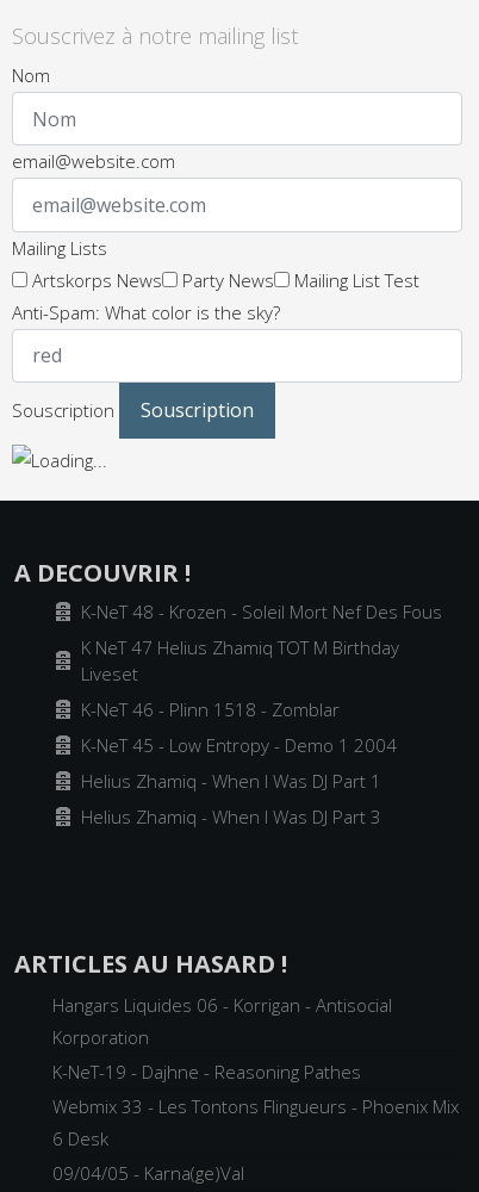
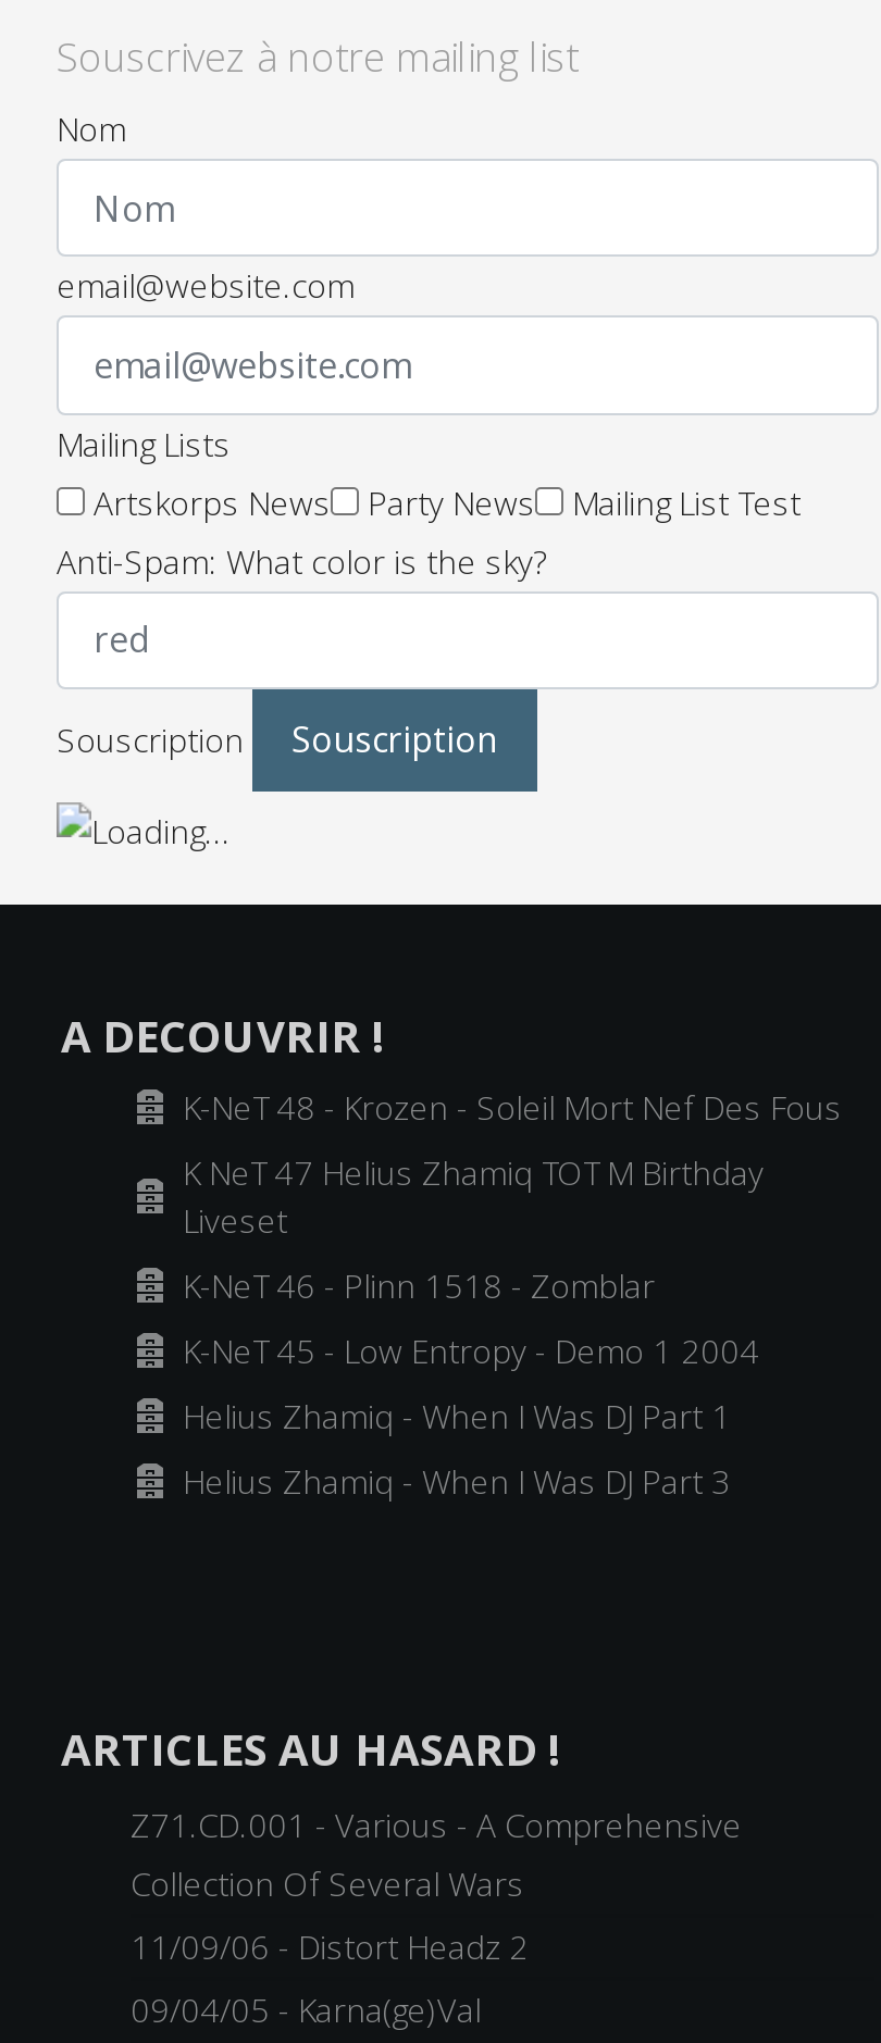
- Hangars Liquides 06 - Korrigan - Antisocial
- Korporation
- K-NeT-19 - Dajhne - Reasoning Pathes
- Webmix 33 - Les Tontons Flingueurs - Phoenix Mix
- 6 Desk
+ Z71.CD.001 - Various - A Comprehensive
+ Collection Of Several Wars
+ 11/09/06 - Distort Headz 2
